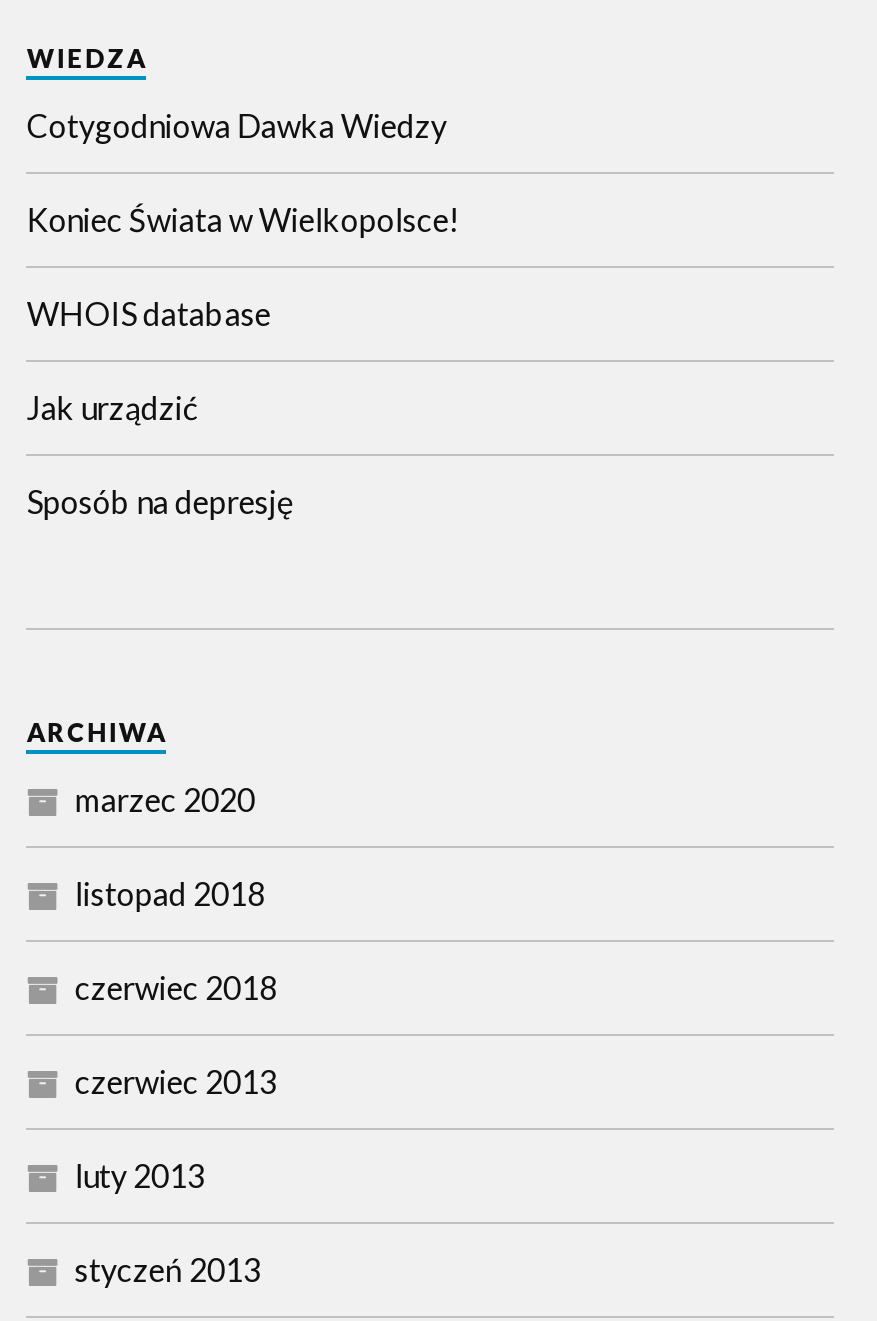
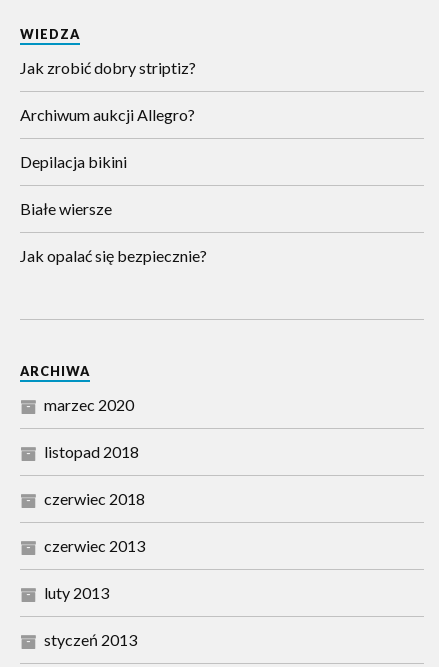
- Cotygodniowa Dawka Wiedzy
+ Jak zrobić dobry striptiz?

- Koniec Świata w Wielkopolsce!
+ Archiwum aukcji Allegro?

- WHOIS database
+ Depilacja bikini

- Jak urządzić
+ Białe wiersze

- Sposób na depresję
+ Jak opalać się bezpiecznie?
